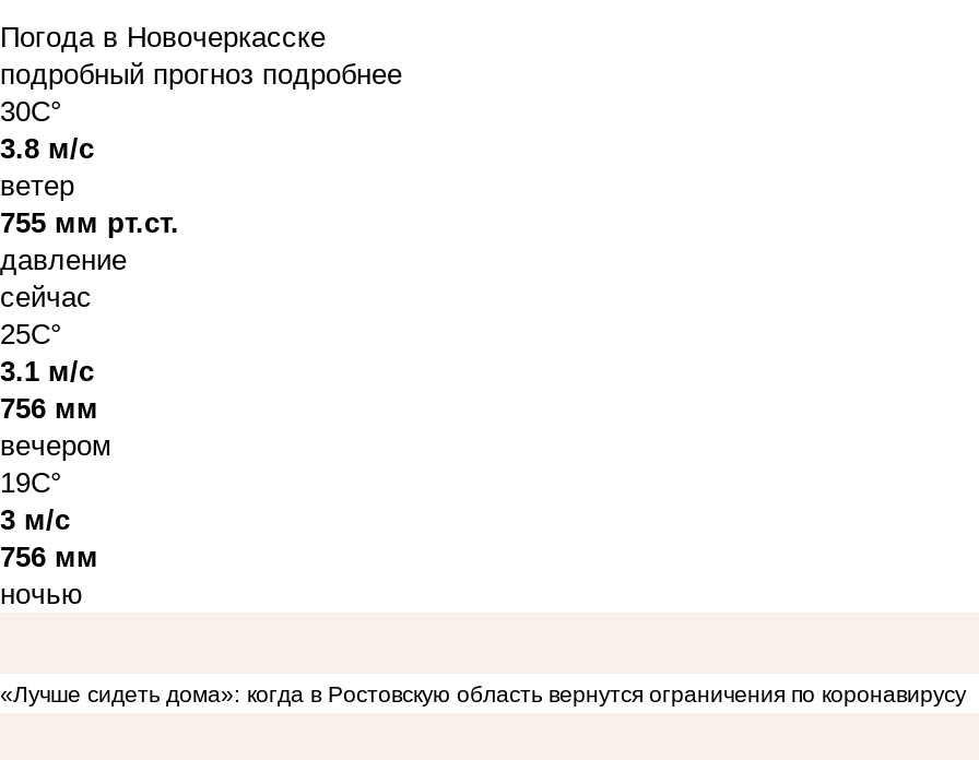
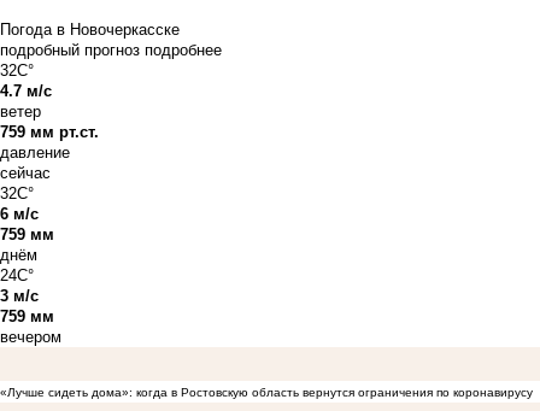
- 30C°
- 3.8 м/с
+ 32C°
+ 4.7 м/с

- 755 мм рт.ст.
+ 759 мм рт.ст.

- 25C°
- 3.1 м/с
- 756 мм
- вечером
- 19C°
+ 32C°
+ 6 м/с
+ 759 мм
+ днём
+ 24C°

- 756 мм
- ночью
+ 759 мм
+ вечером
